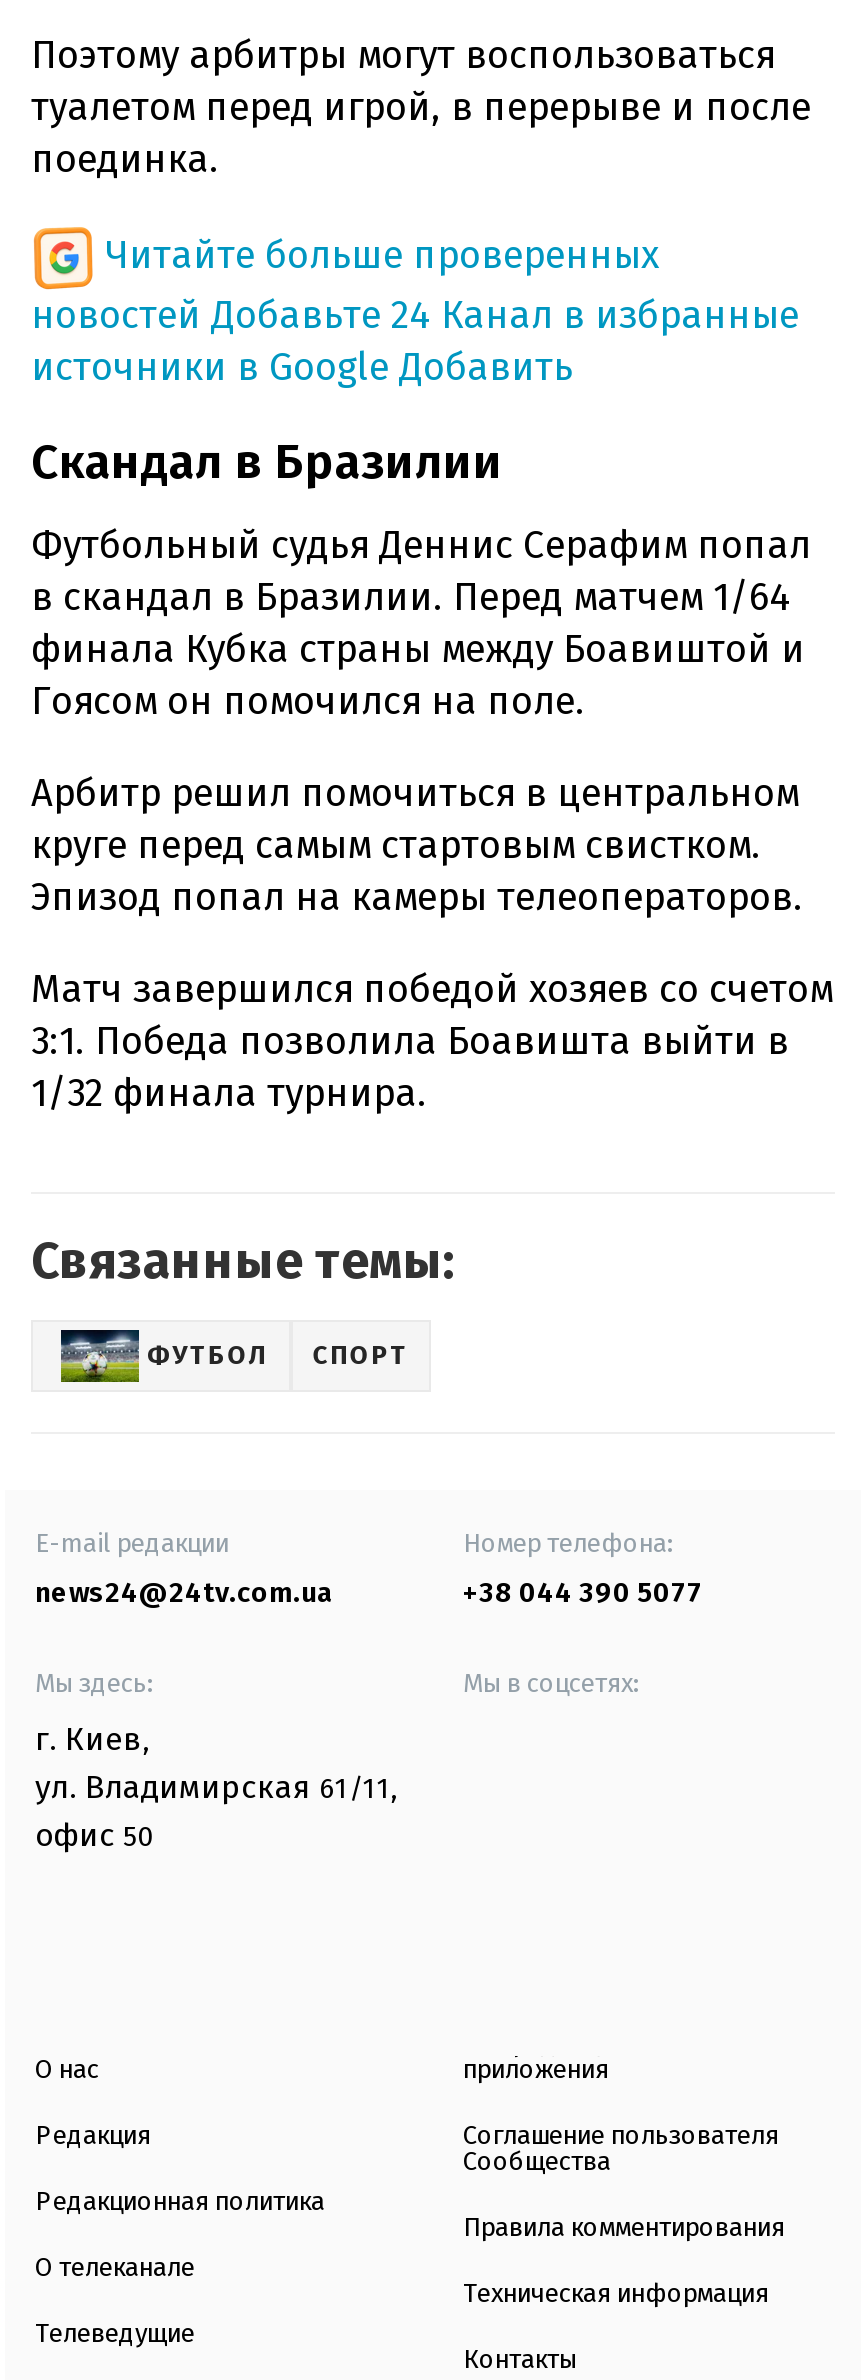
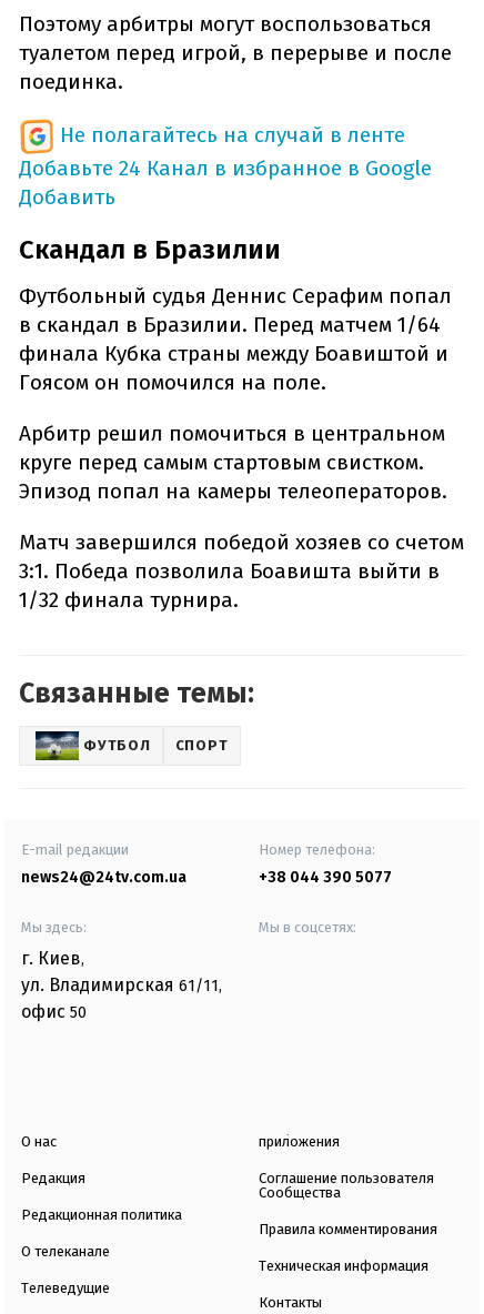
- Читайте больше проверенных
- новостей Добавьте 24 Канал в избранные
- источники в Google Добавить
+ Не полагайтесь на случай в ленте
+ Добавьте 24 Канал в избранное в Google
+ Добавить
